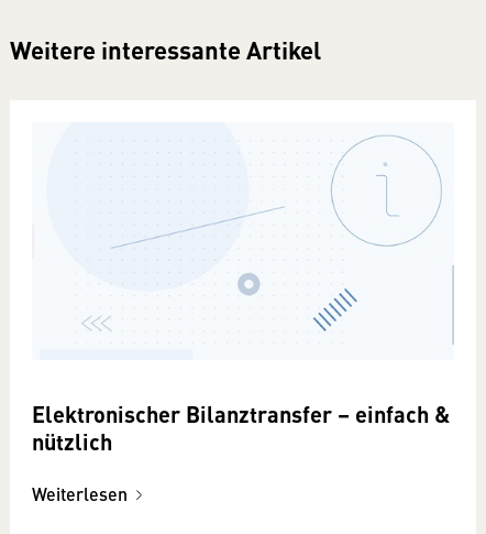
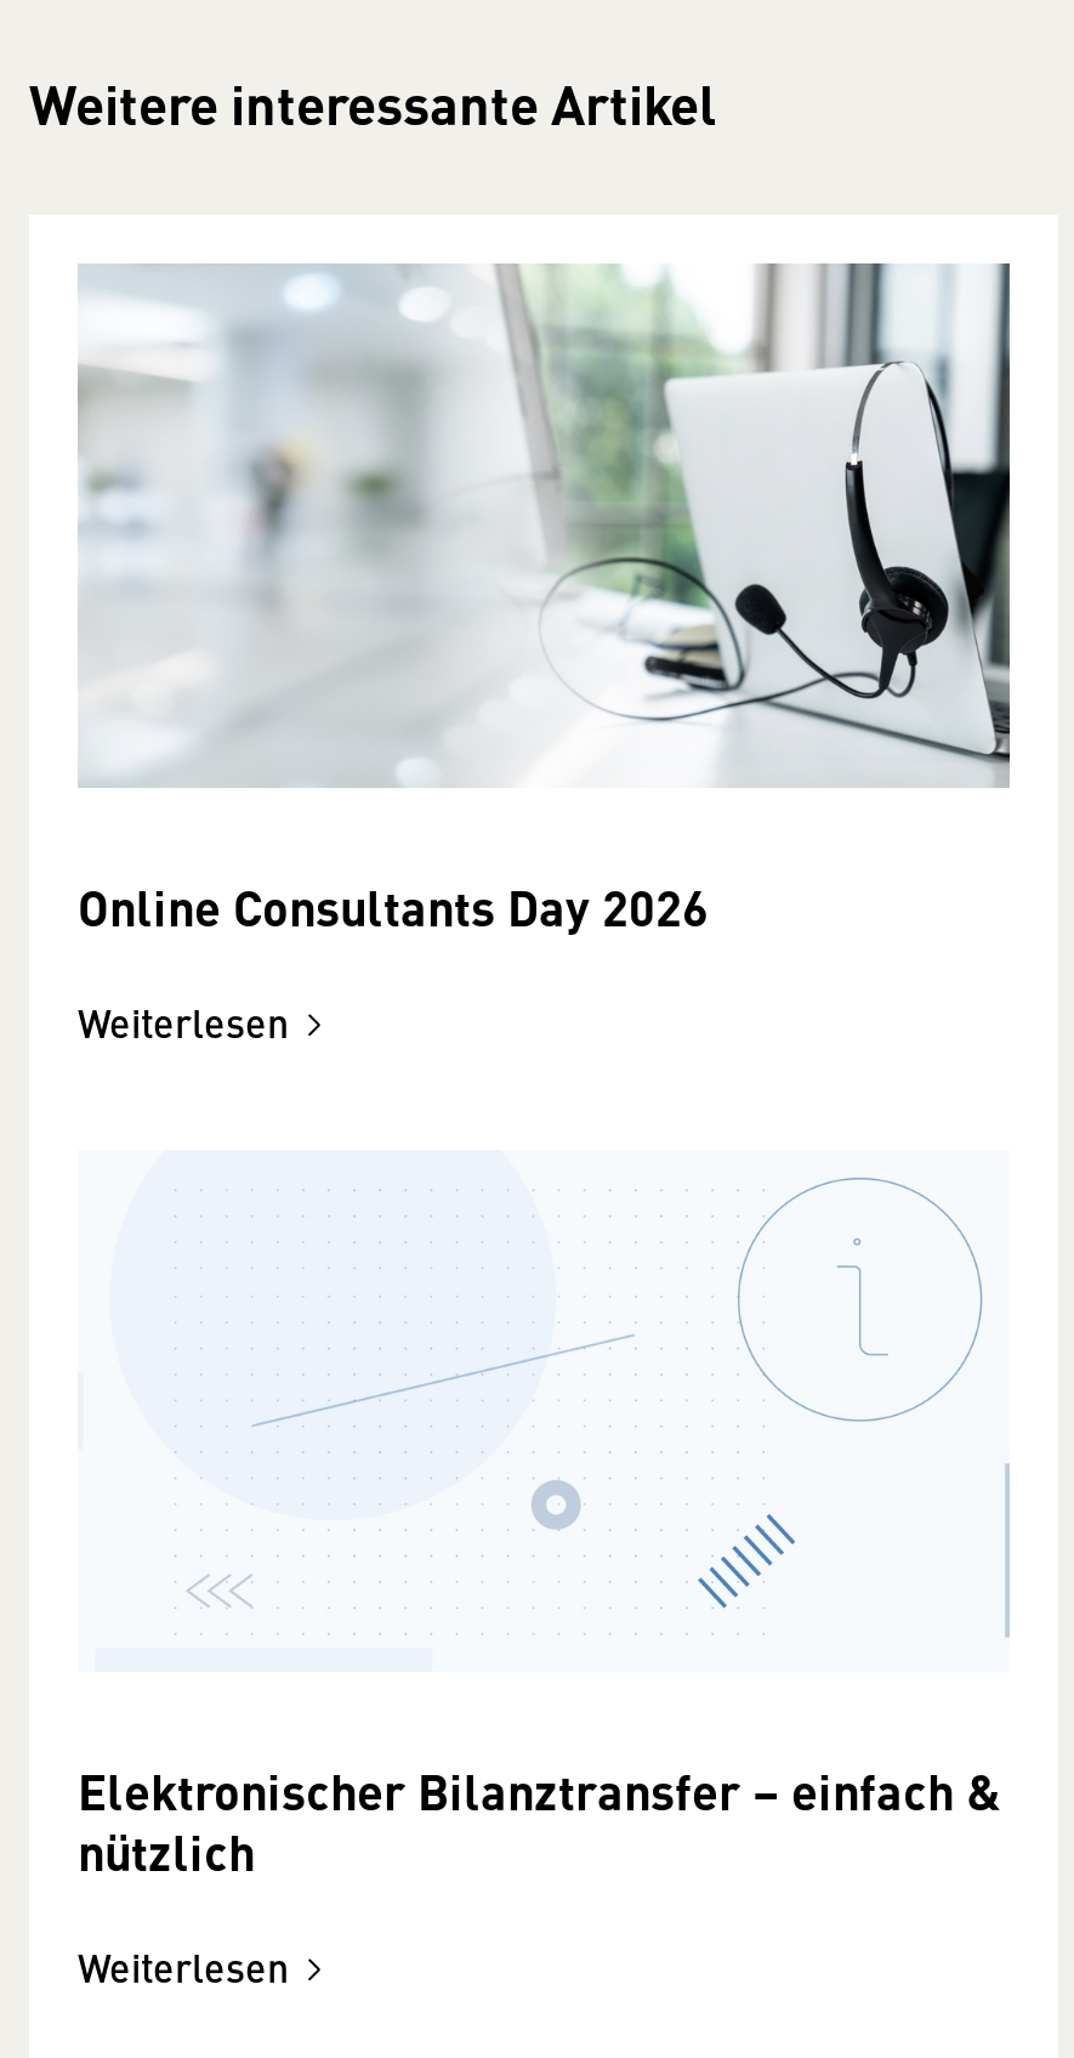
+ [image]
+ Online Consultants Day 2026
+ Weiterlesen
